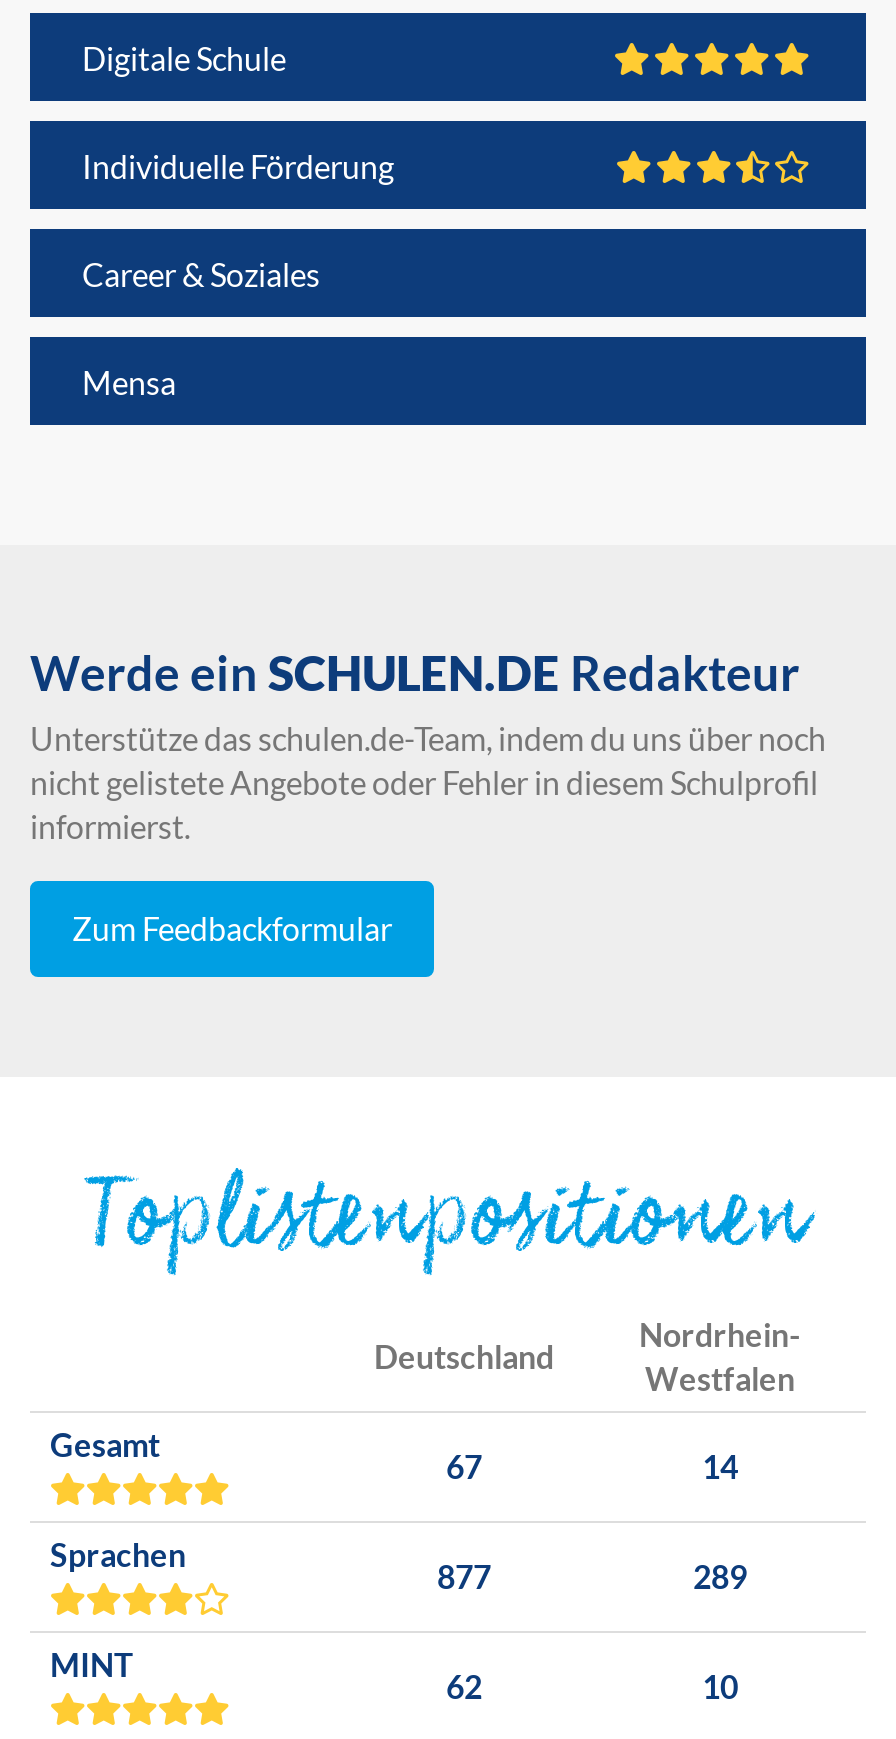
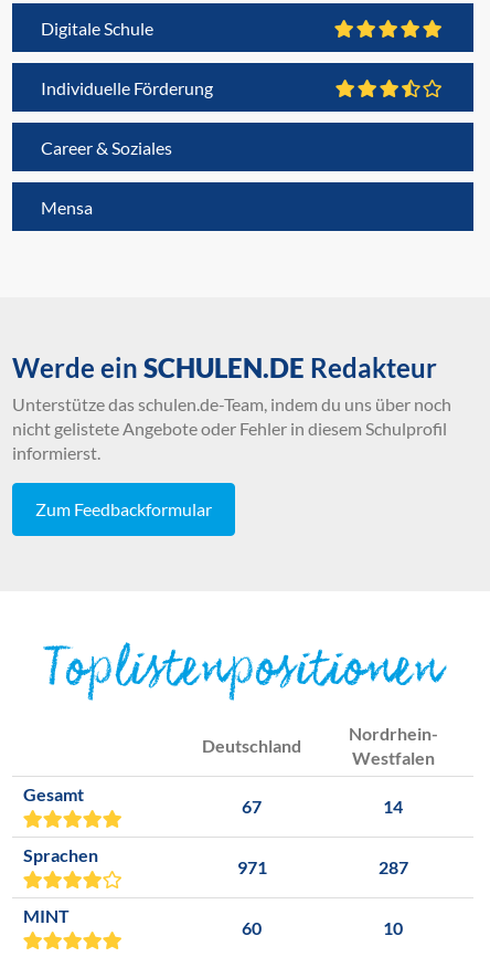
- 877
+ 971

- 289
+ 287

- 62
+ 60
